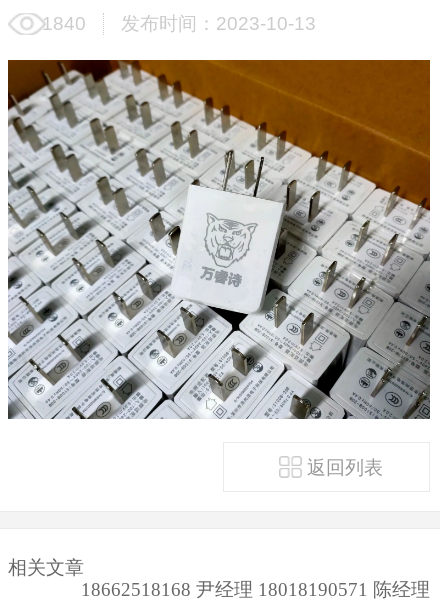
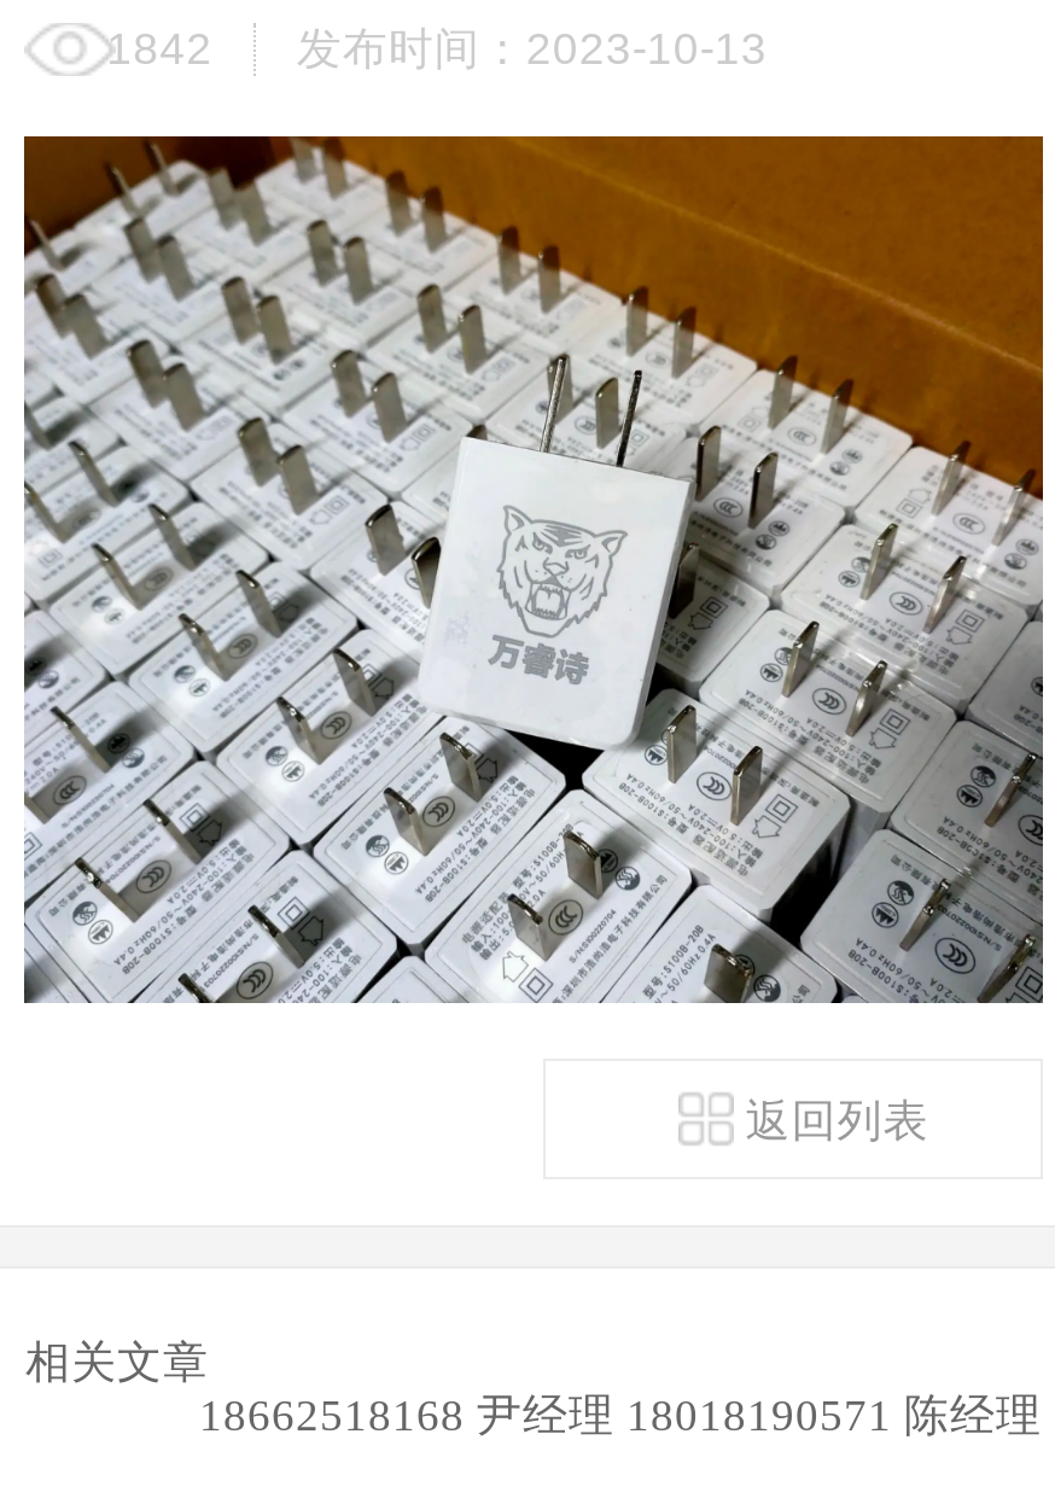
- 1840 发布时间：2023-10-13
+ 1842 发布时间：2023-10-13
